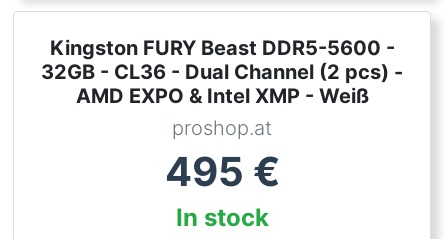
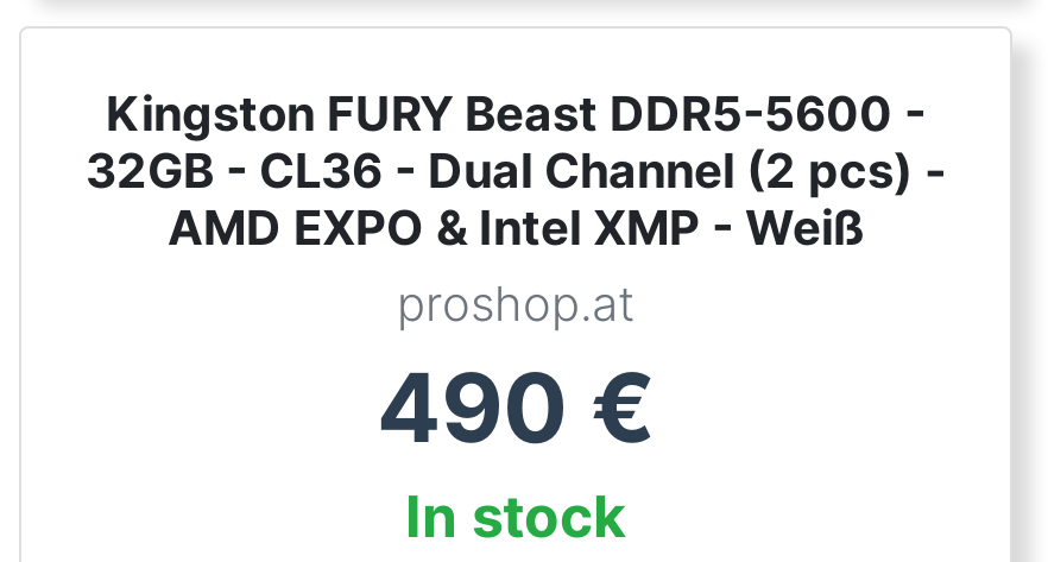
- 495 €
+ 490 €
